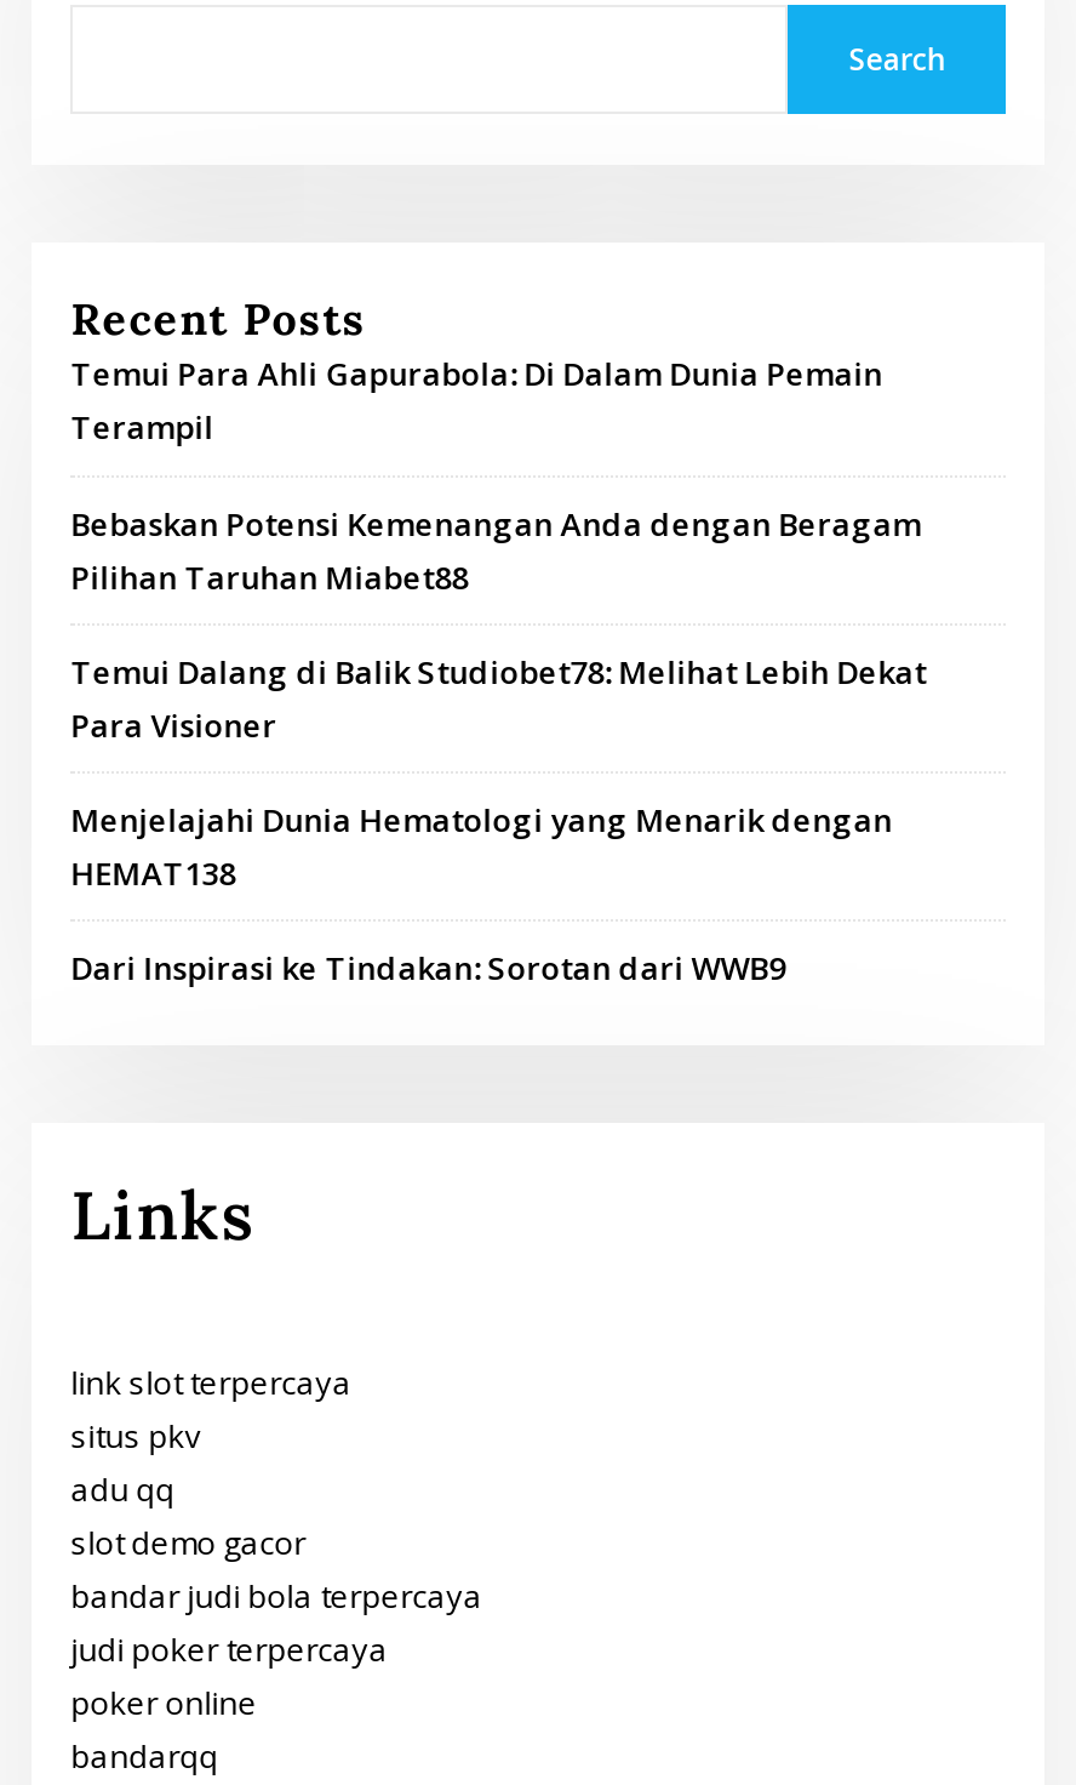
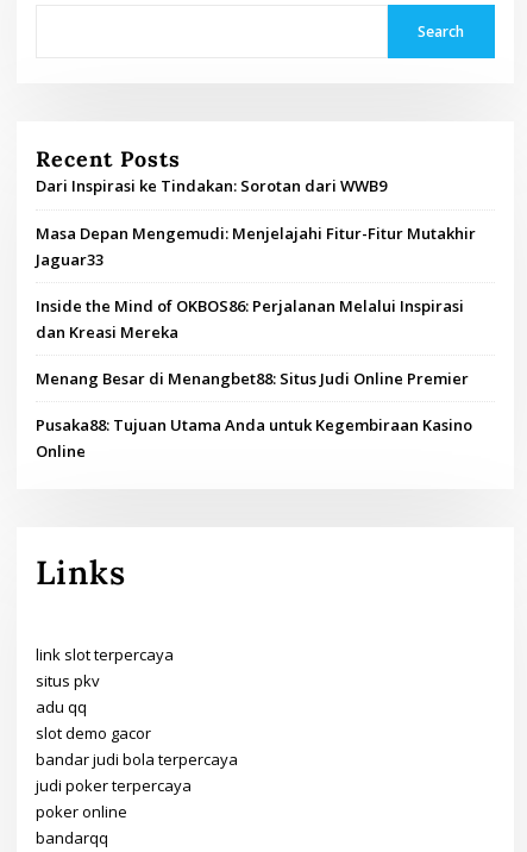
- Temui Para Ahli Gapurabola: Di Dalam Dunia Pemain
- Terampil
- Bebaskan Potensi Kemenangan Anda dengan Beragam
- Pilihan Taruhan Miabet88
- Temui Dalang di Balik Studiobet78: Melihat Lebih Dekat
- Para Visioner
- Menjelajahi Dunia Hematologi yang Menarik dengan
- HEMAT138

moved up: Dari Inspirasi ke Tindakan: Sorotan dari WWB9

+ Masa Depan Mengemudi: Menjelajahi Fitur-Fitur Mutakhir
+ Jaguar33
+ Inside the Mind of OKBOS86: Perjalanan Melalui Inspirasi
+ dan Kreasi Mereka
+ Menang Besar di Menangbet88: Situs Judi Online Premier
+ Pusaka88: Tujuan Utama Anda untuk Kegembiraan Kasino
+ Online
